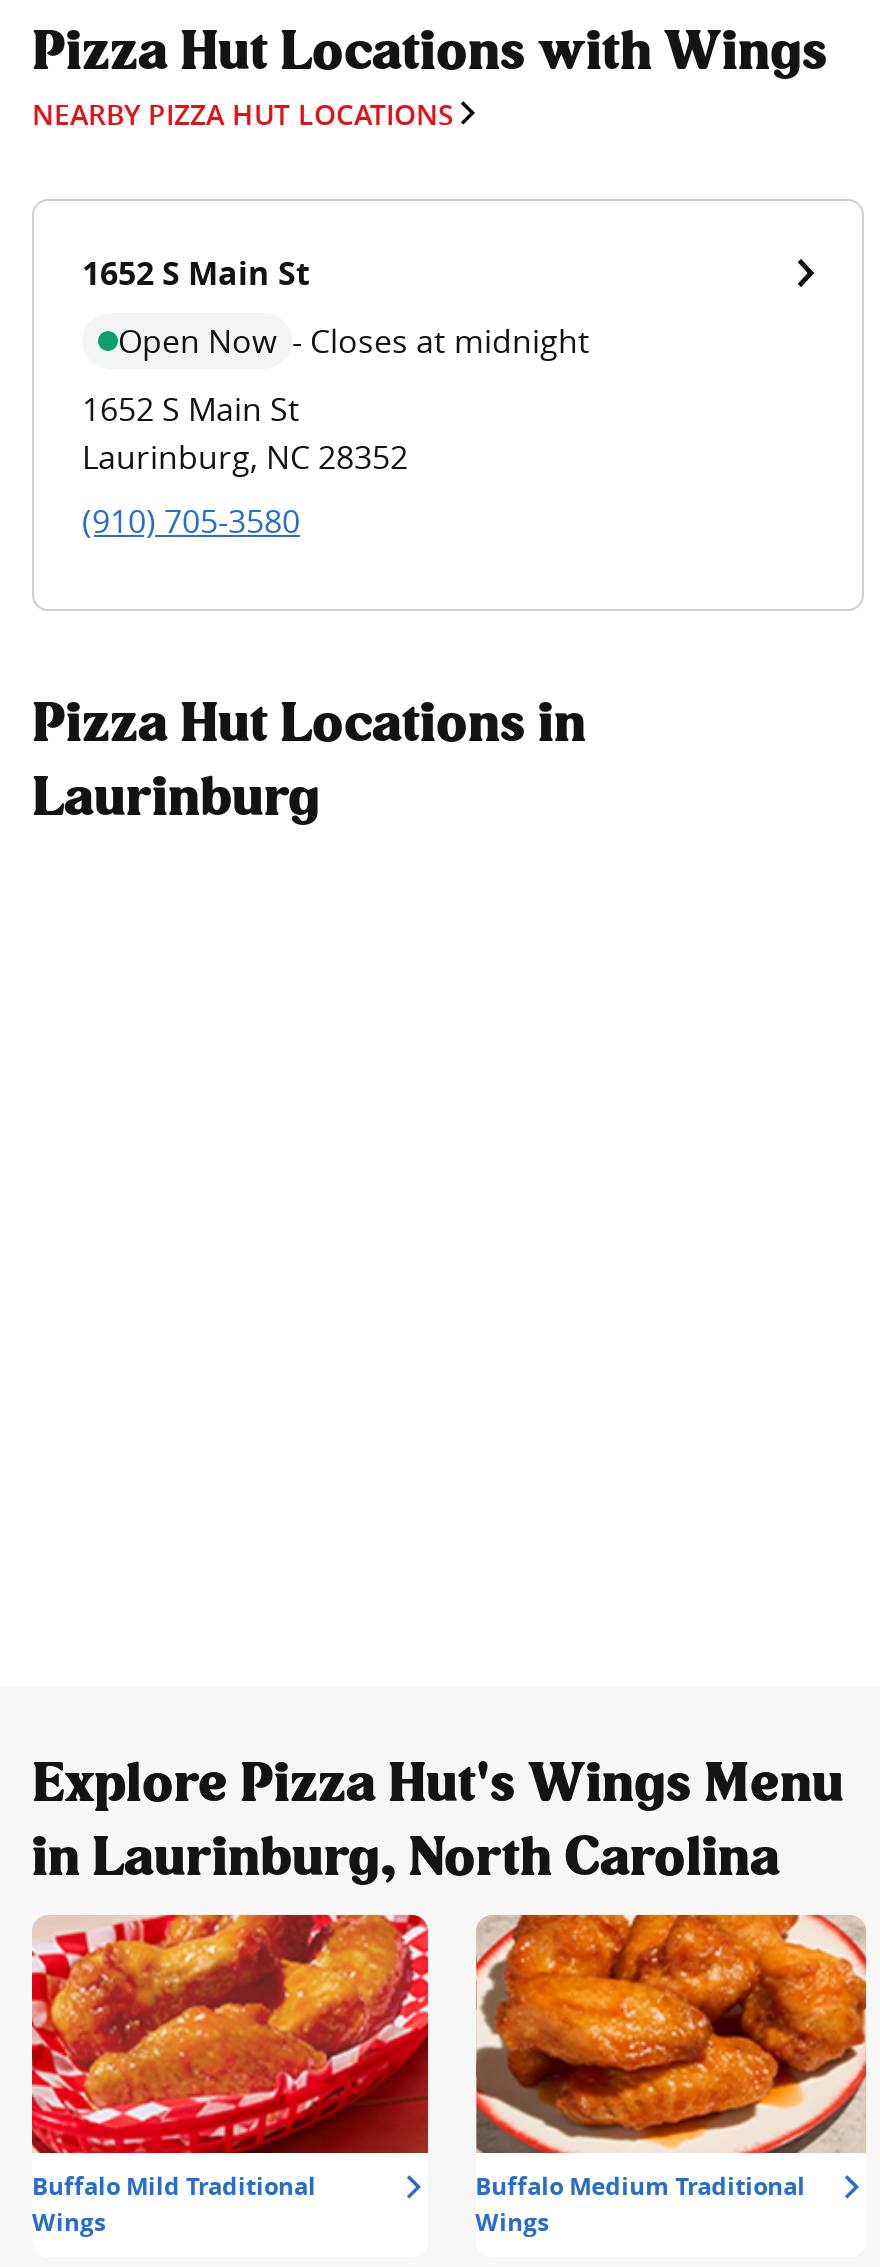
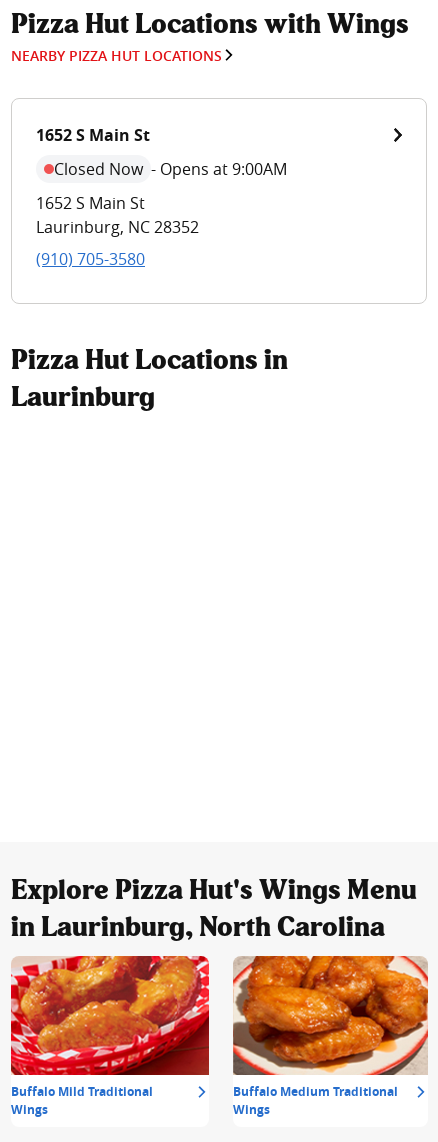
- Open Now - Closes at midnight
+ Closed Now - Opens at 9:00AM
